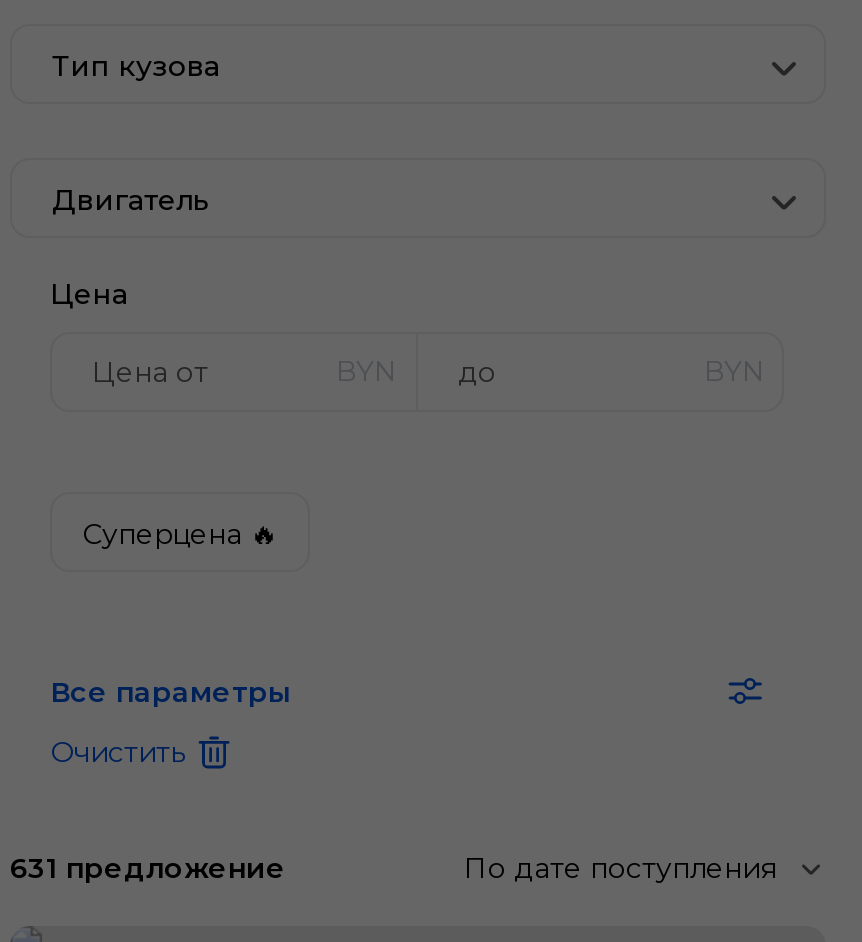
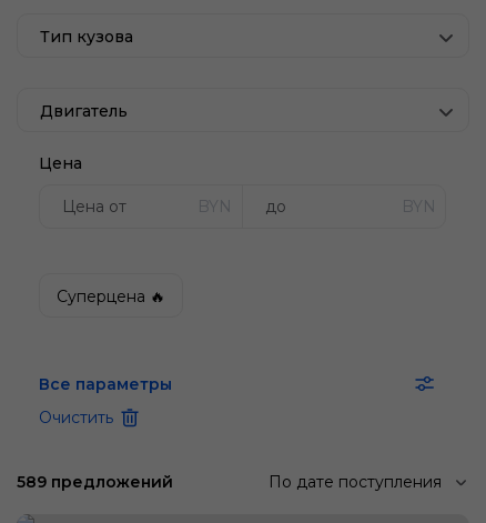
- 631 предложение
+ 589 предложений
